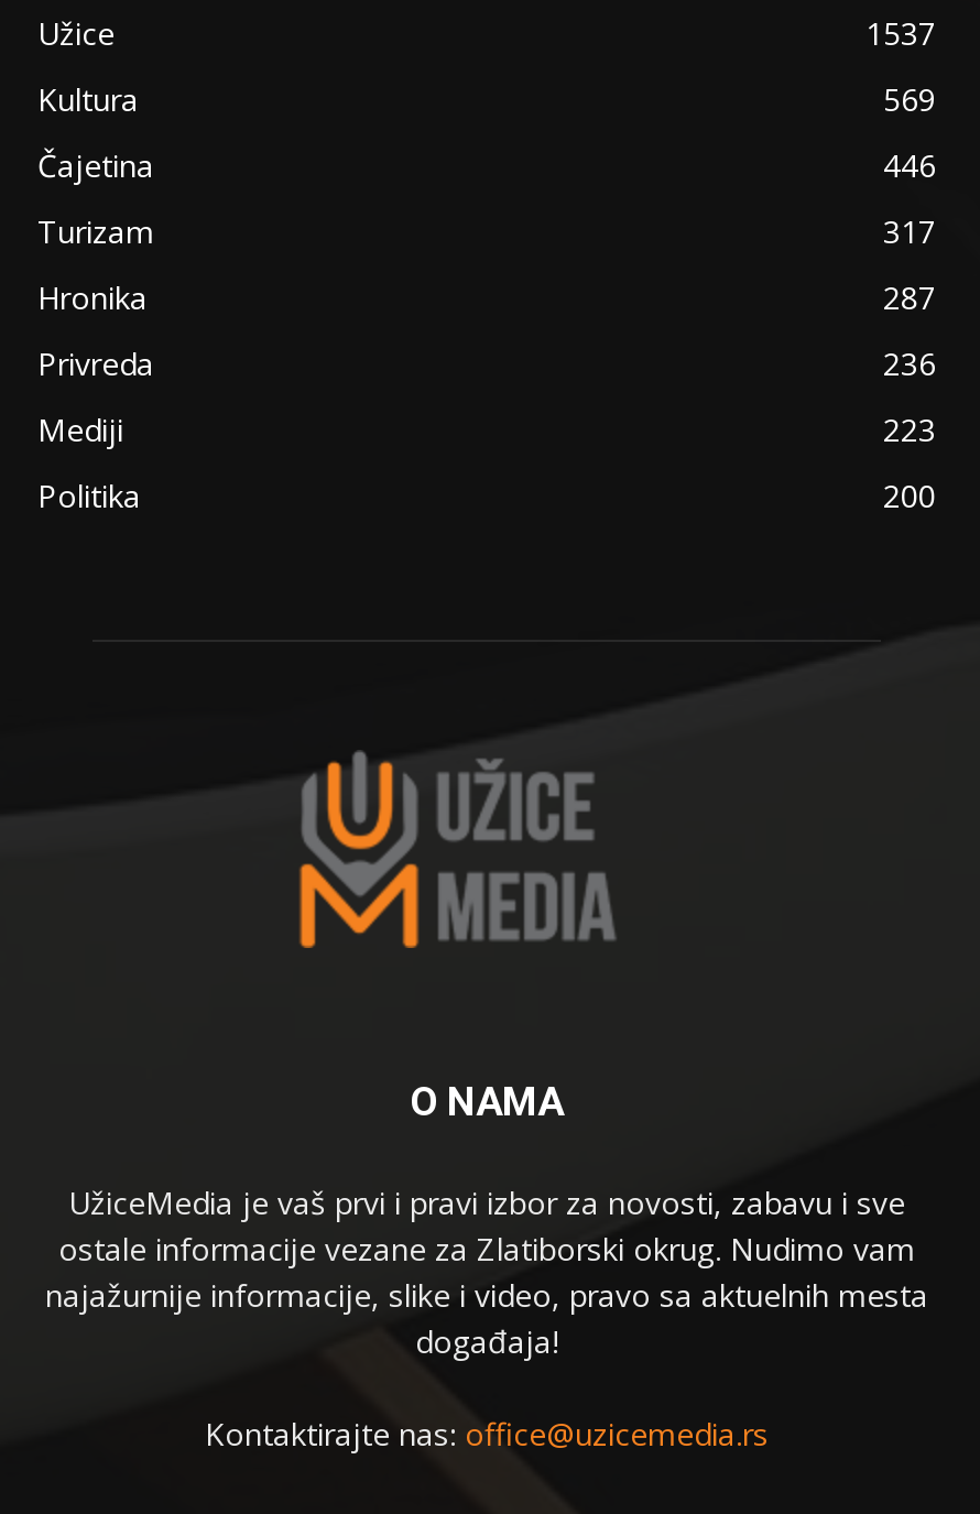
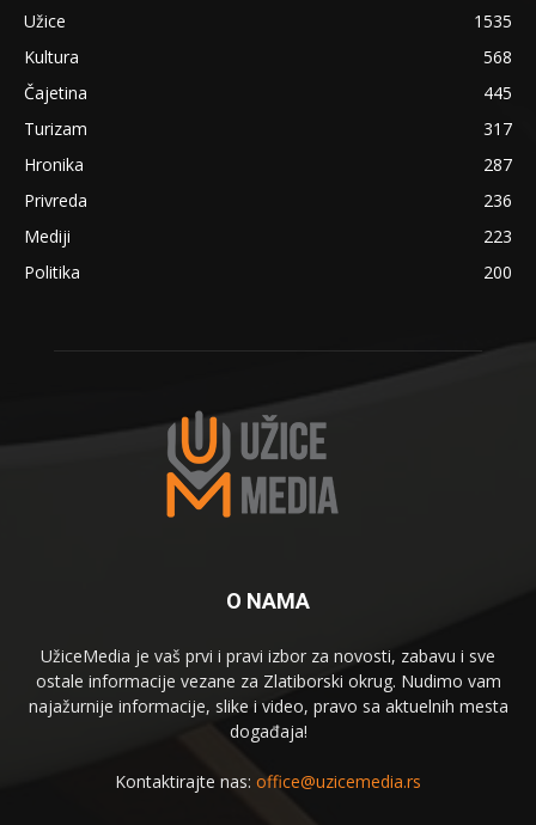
- 1537
+ 1535

- 569
+ 568

- 446
+ 445
